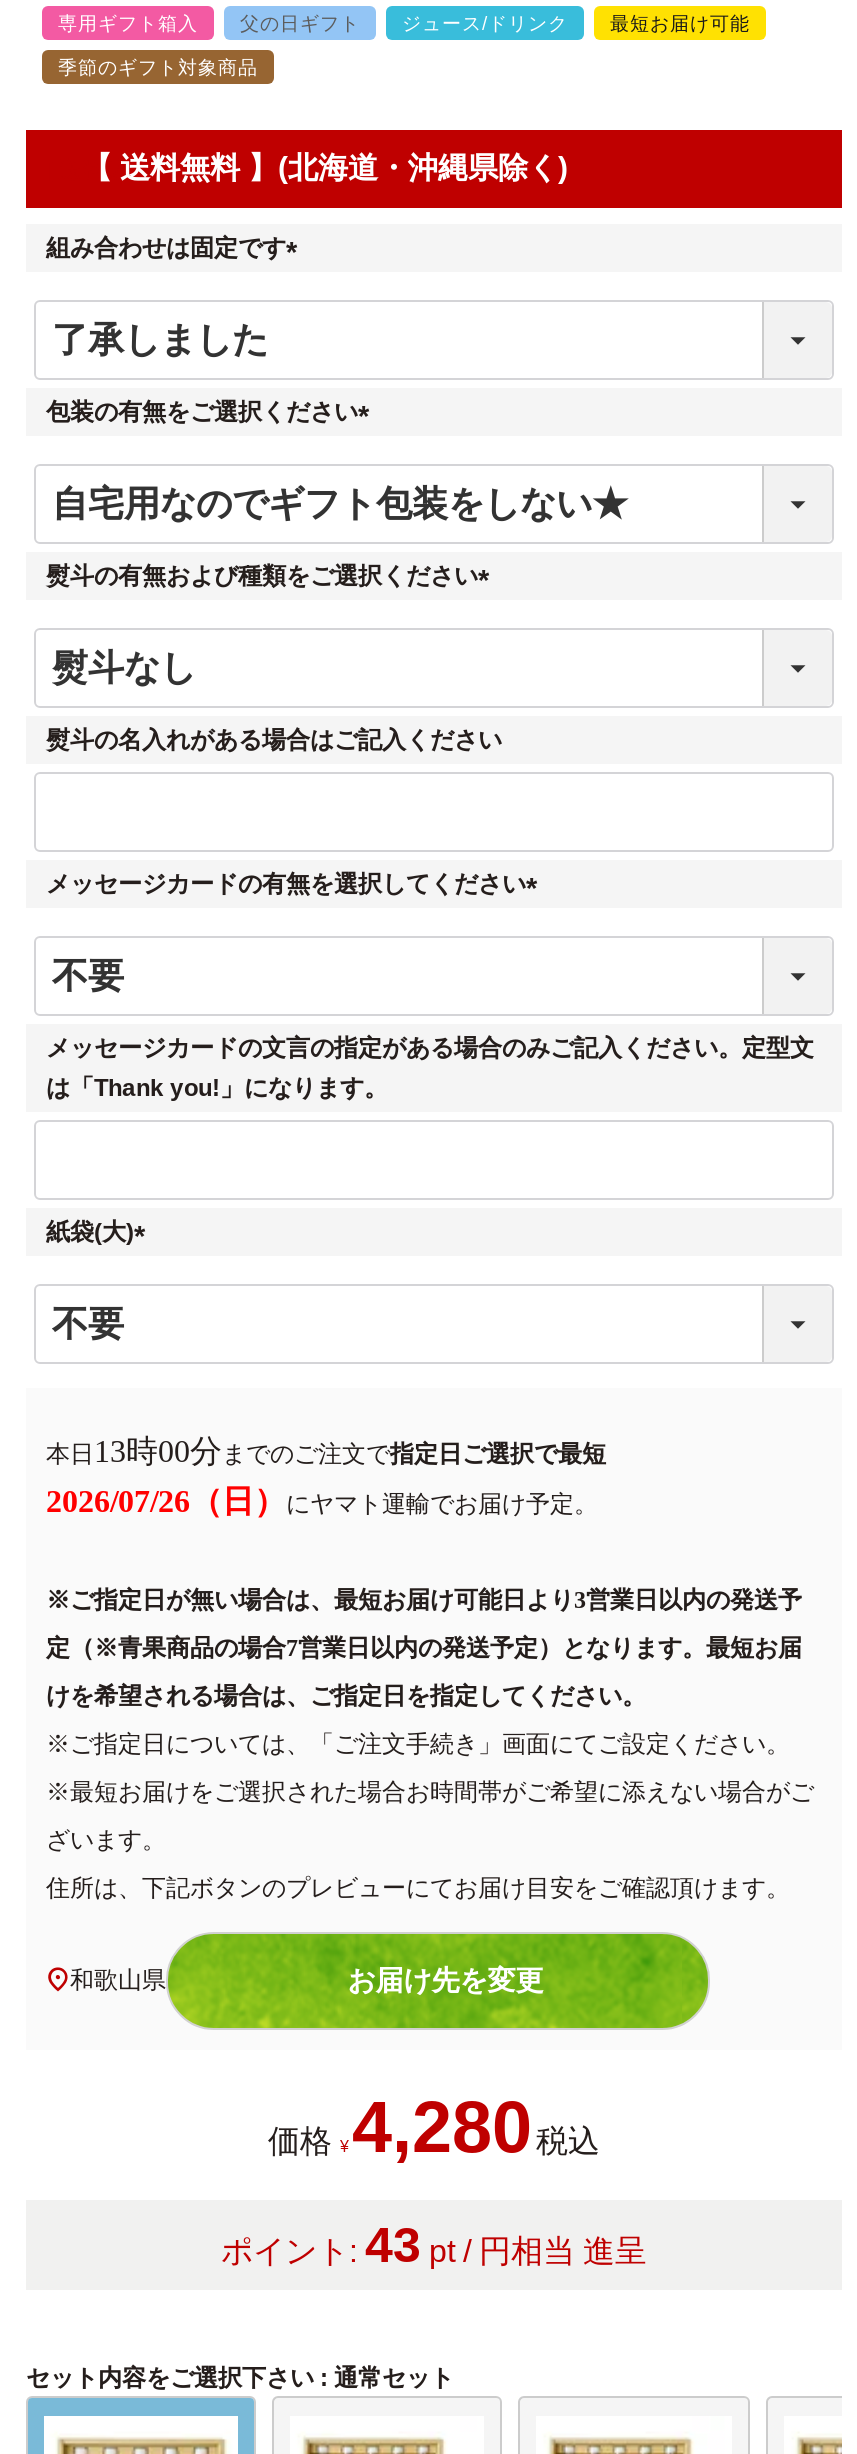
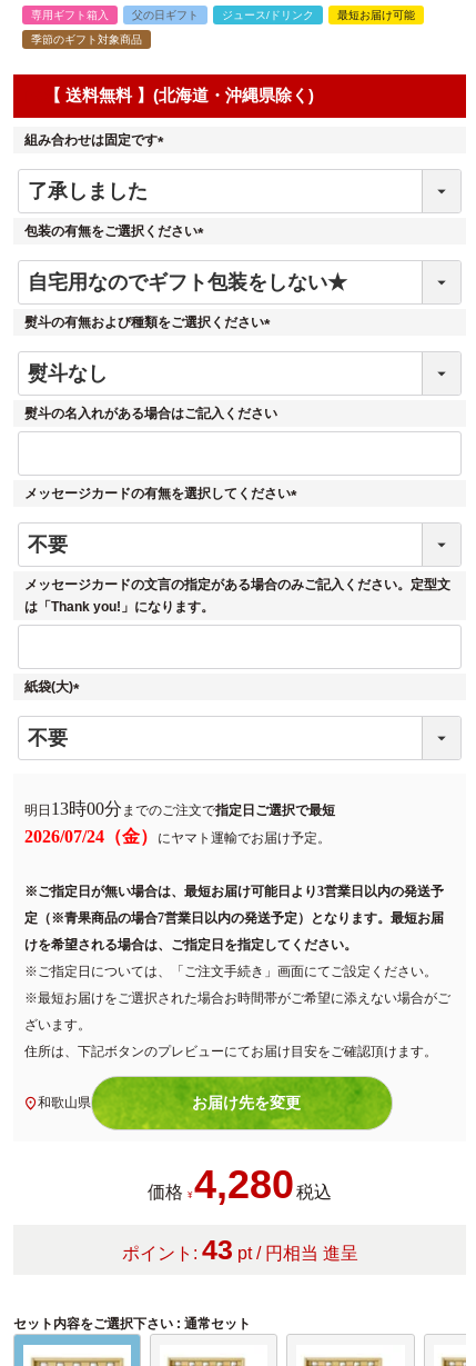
- 本日13時00分までのご注文で
+ 明日13時00分までのご注文で

- 2026/07/26（日）にヤマト運輸でお届け予定。
+ 2026/07/24（金）にヤマト運輸でお届け予定。
